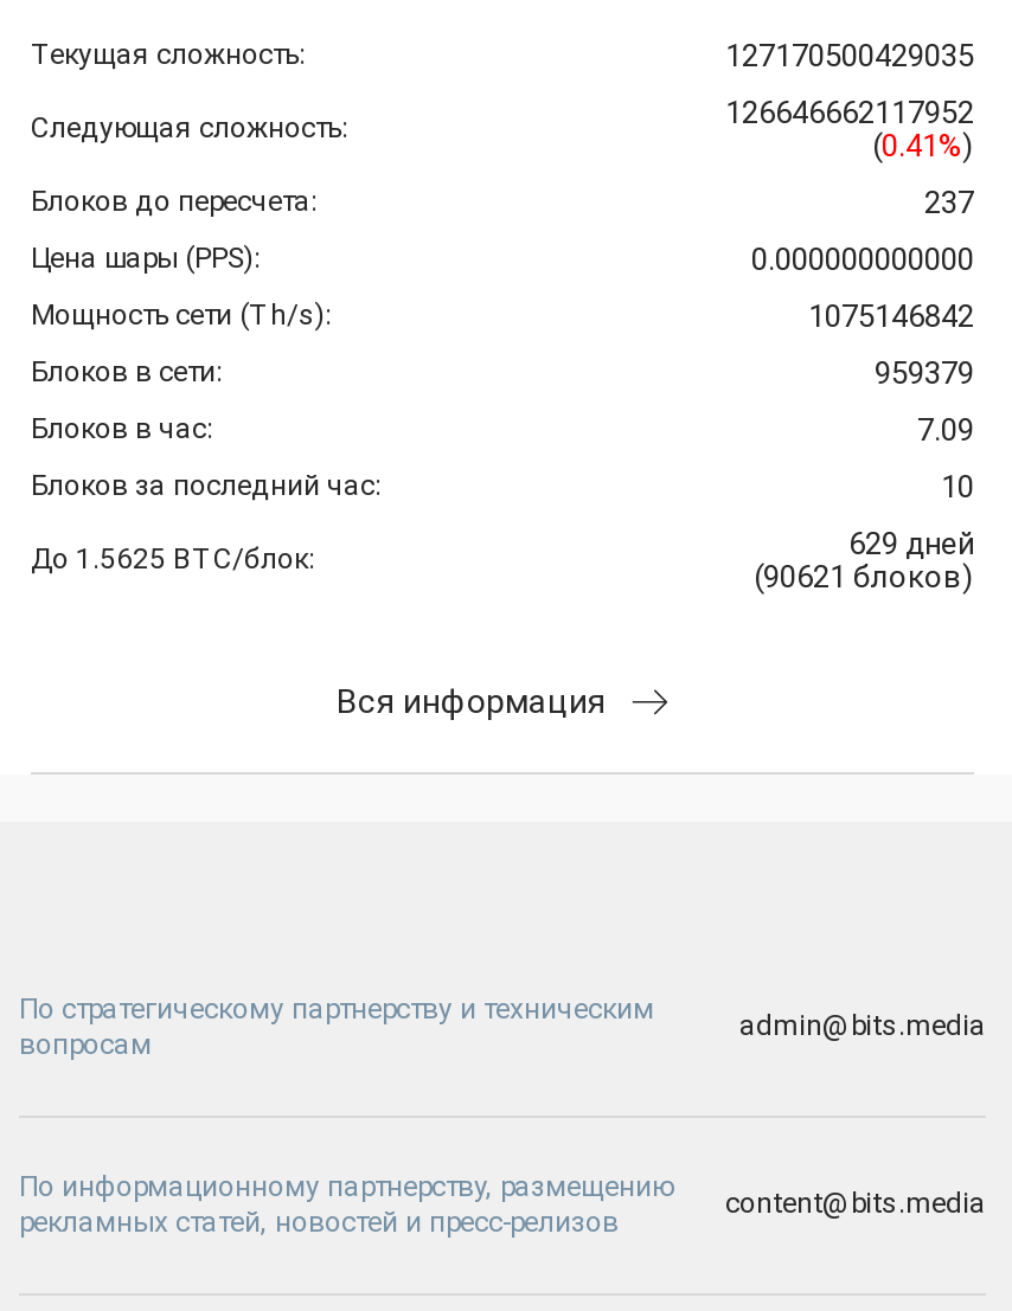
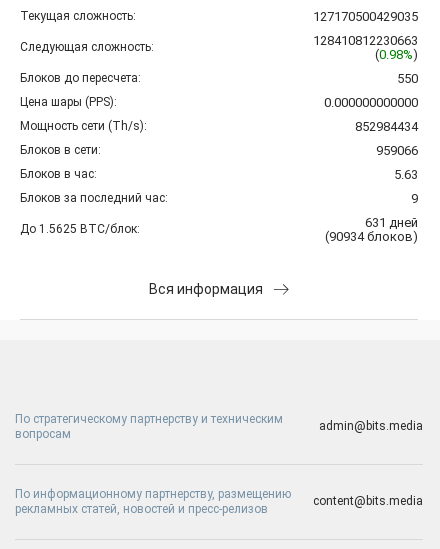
- 126646662117952
+ 128410812230663

- (0.41%)
+ (0.98%)

- 237
+ 550

- 1075146842
+ 852984434

- 959379
+ 959066

- 7.09
+ 5.63

- 10
+ 9

- 629 дней
+ 631 дней

- (90621 блоков)
+ (90934 блоков)
